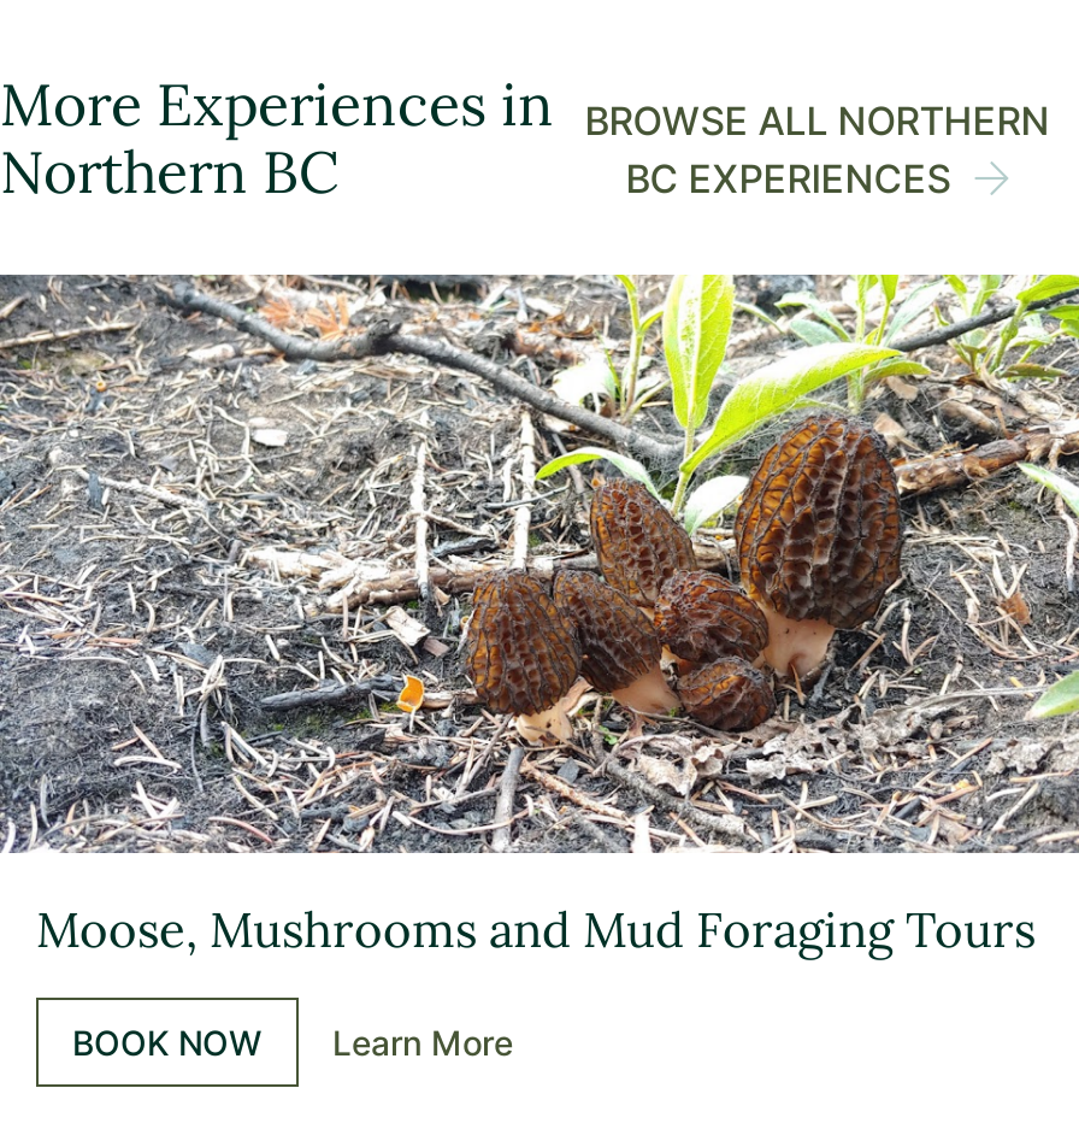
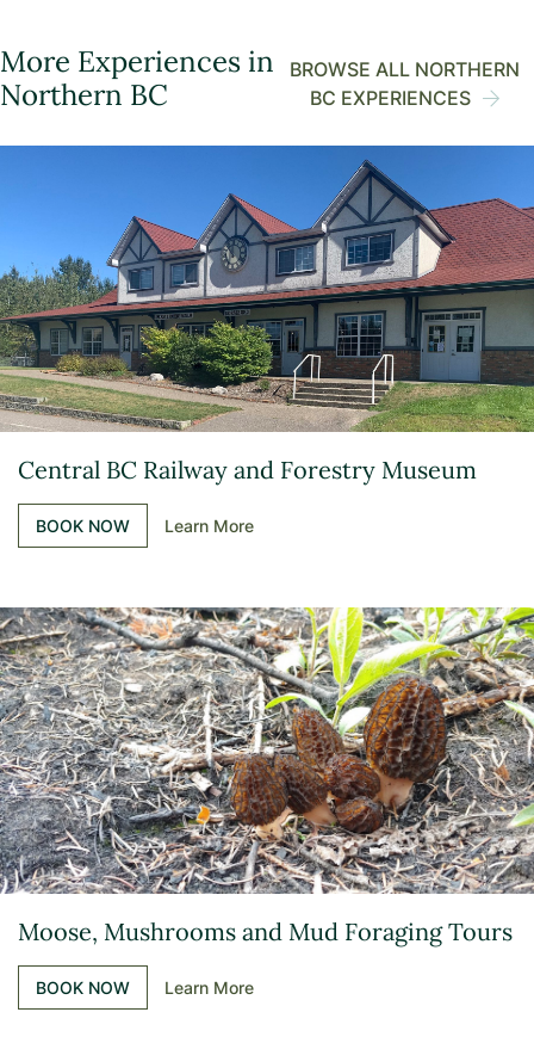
+ [image]
+ Central BC Railway and Forestry Museum
+ BOOK NOW
+ Learn More
